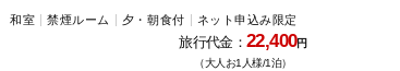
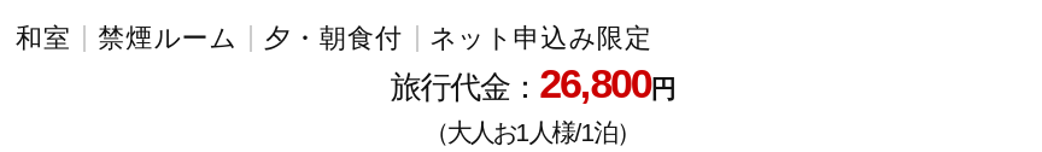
- 旅行代金：22,400円
+ 旅行代金：26,800円
